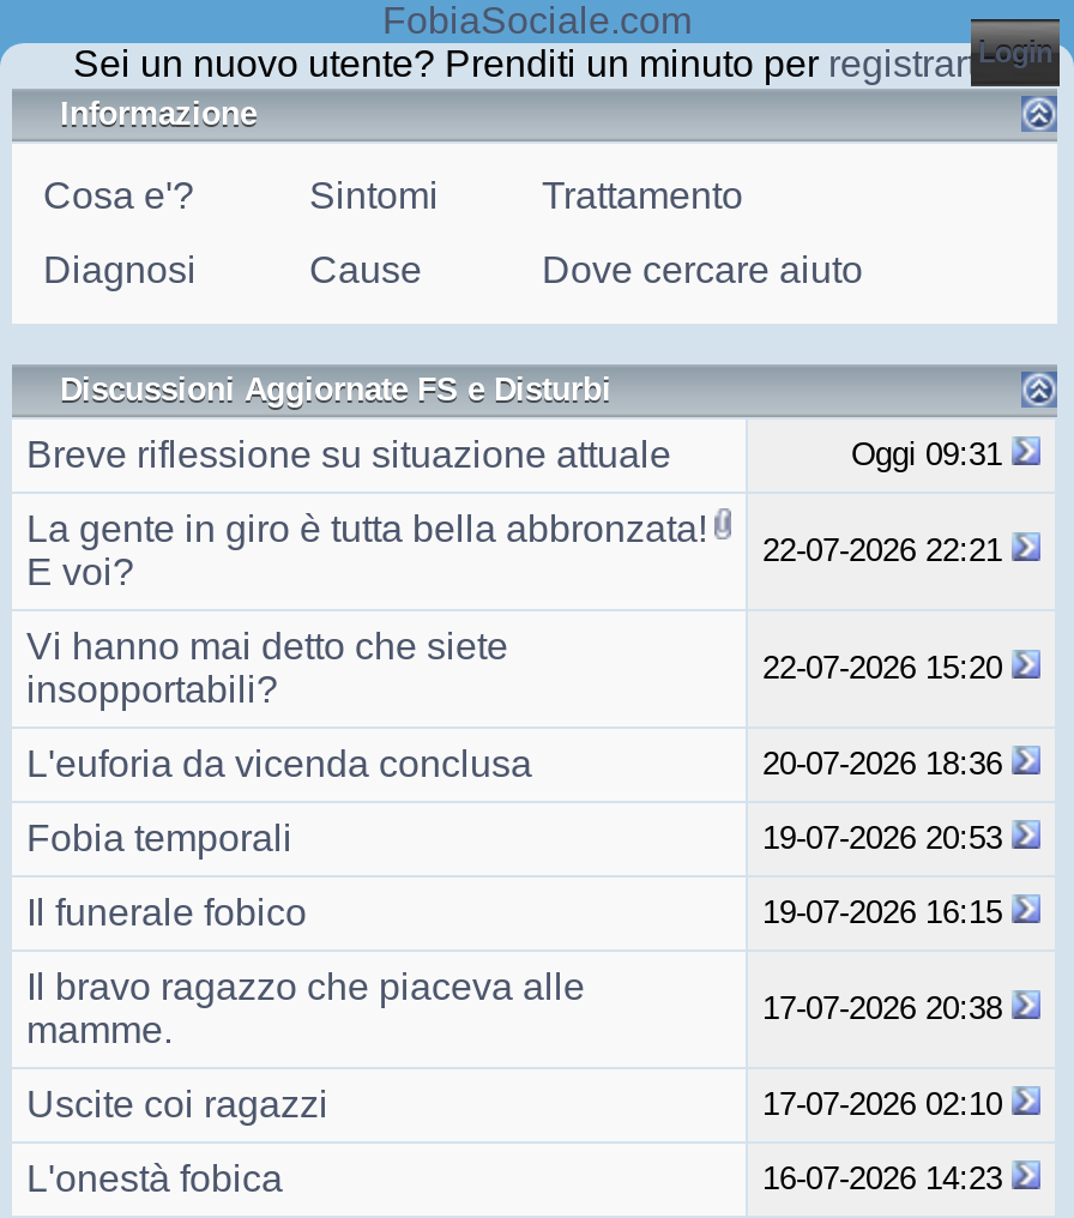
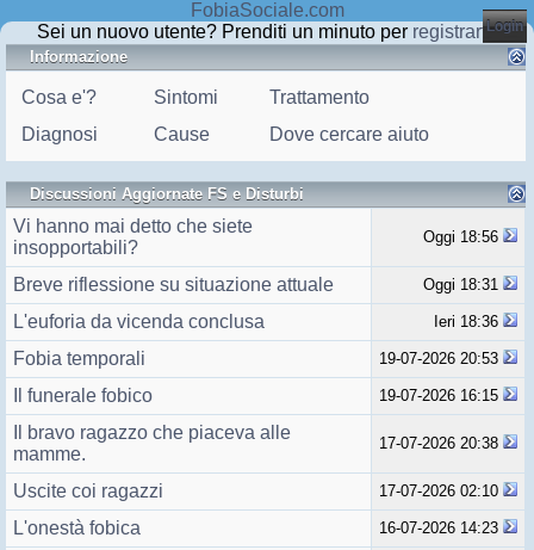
moved down: Breve riflessione su situazione attuale

- Oggi 09:31
- La gente in giro è tutta bella abbronzata!
- E voi?

- 22-07-2026 22:21

moved up: Vi hanno mai detto che siete

- 22-07-2026 15:20
+ Oggi 18:56
+ Oggi 18:31

moved up: insopportabili?

- 20-07-2026 18:36
+ Ieri 18:36
